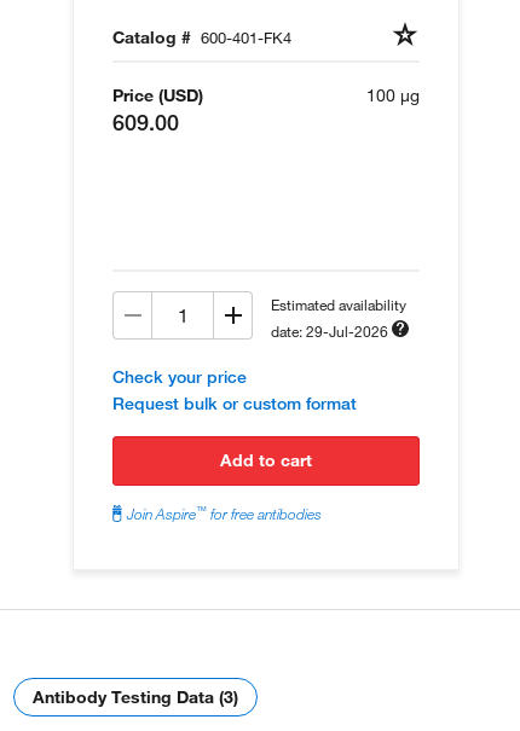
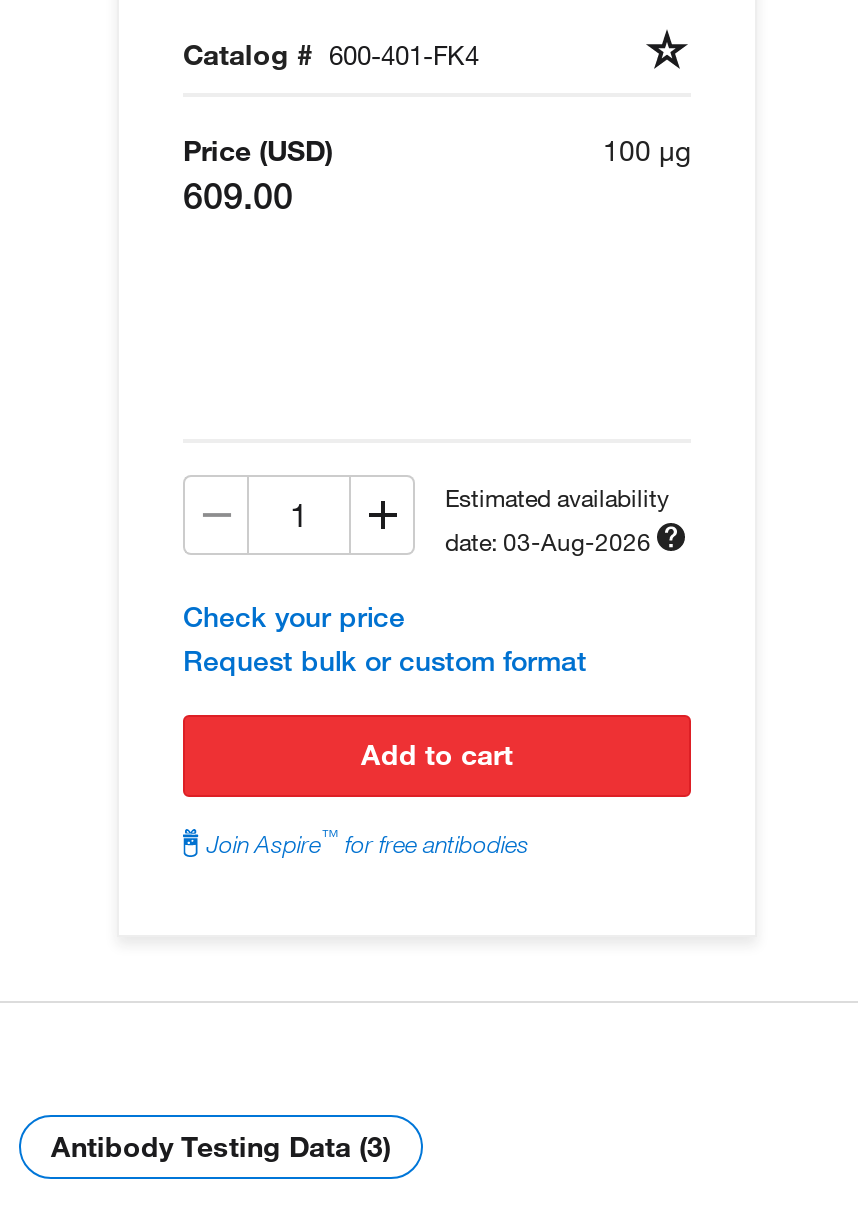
- date: 29-Jul-2026
+ date: 03-Aug-2026
